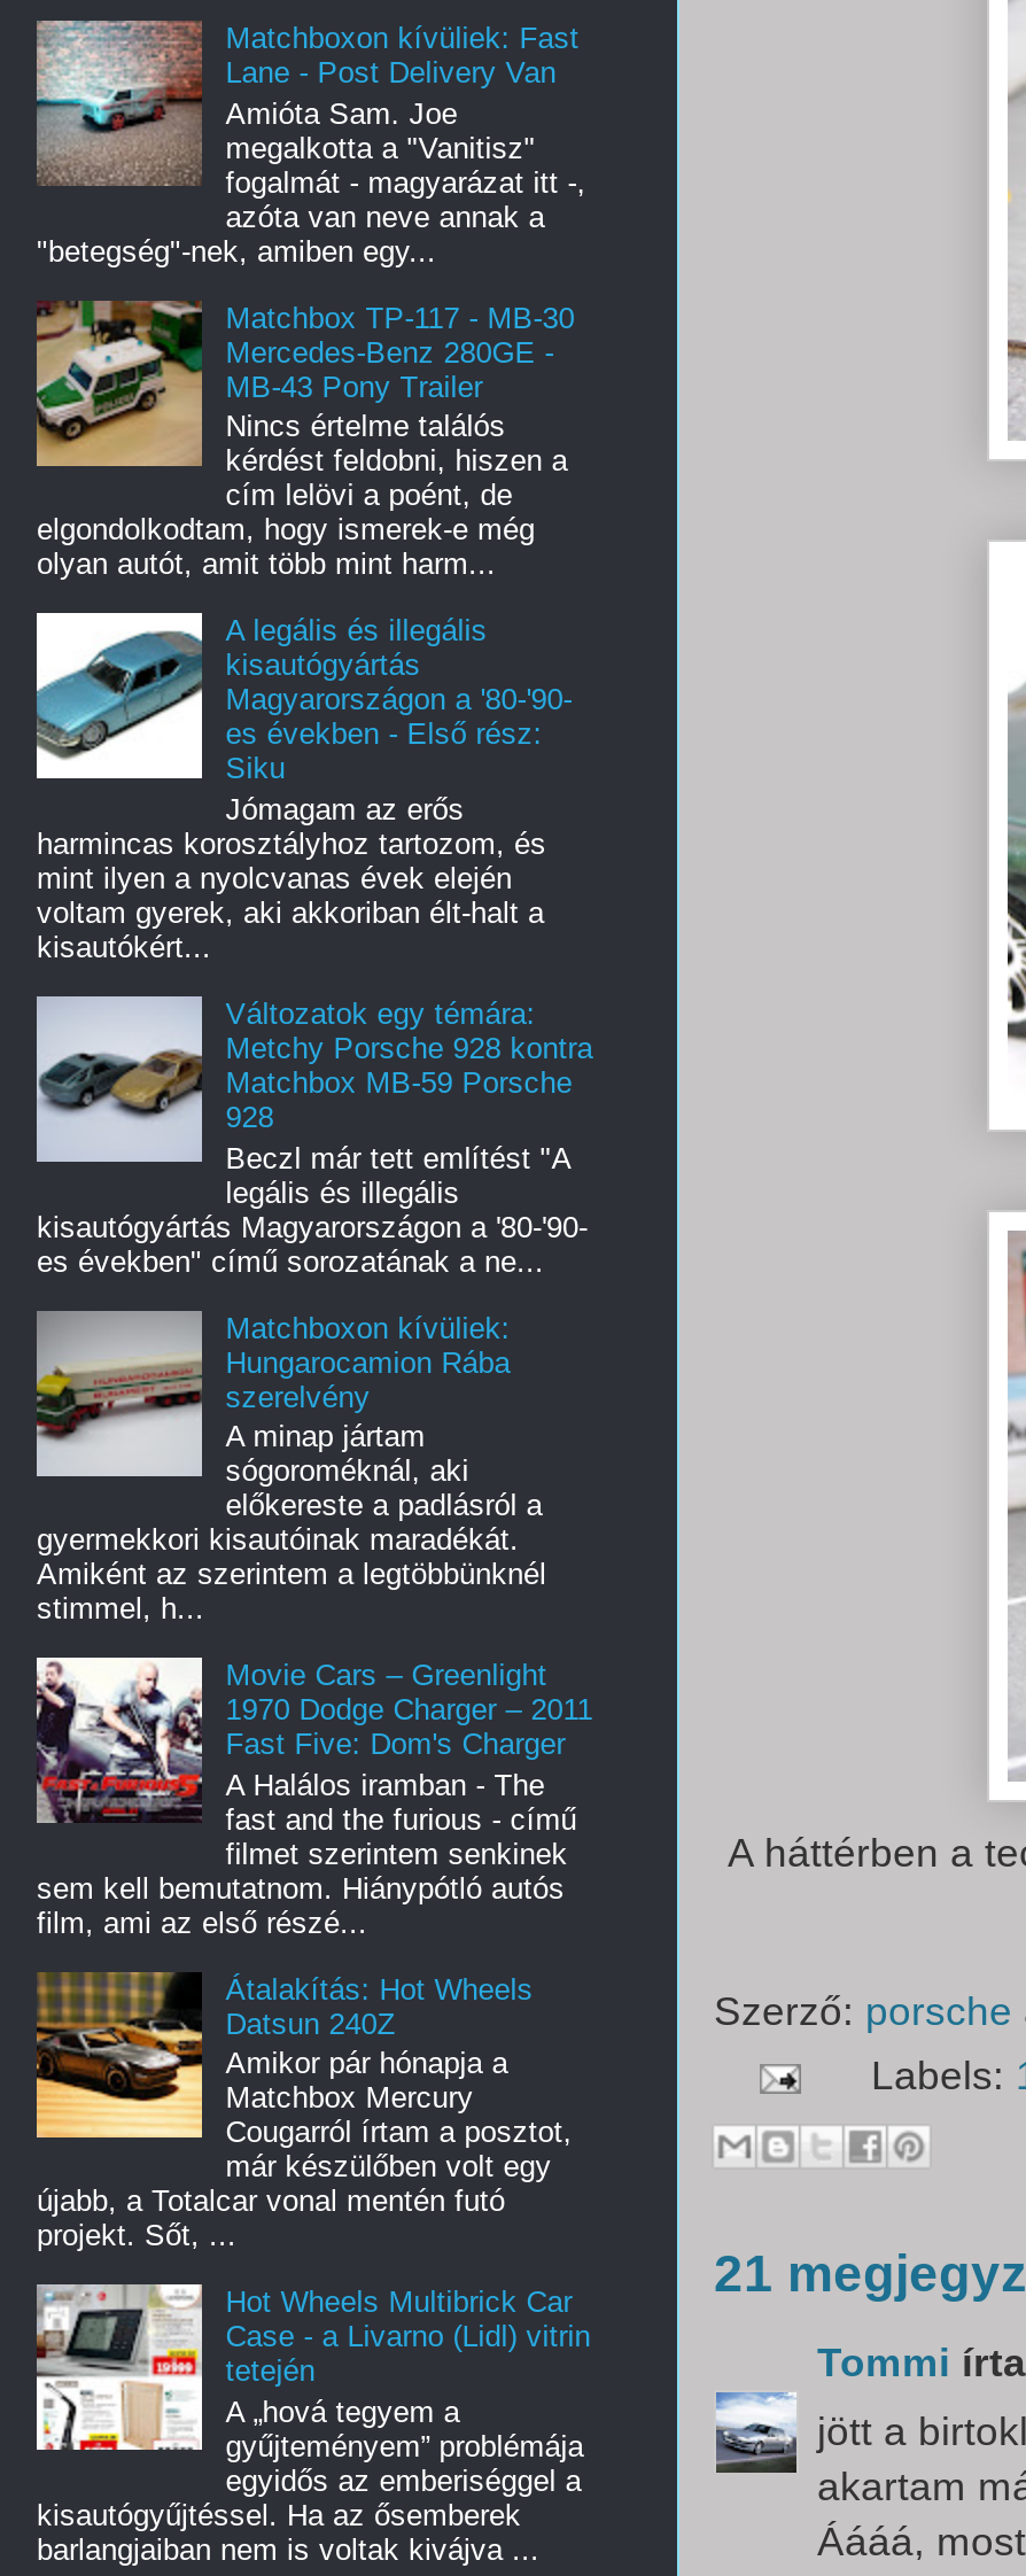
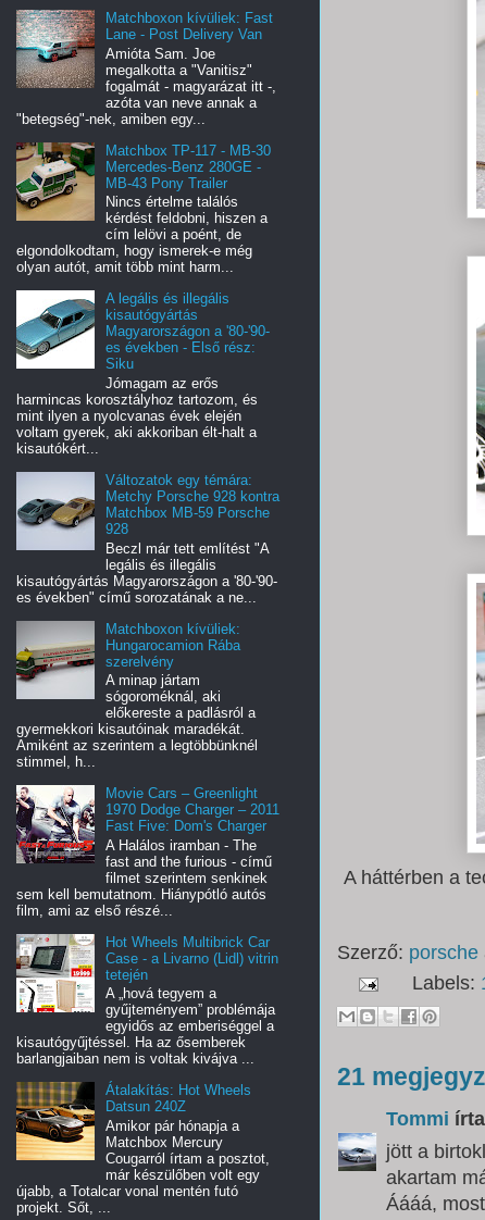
moved down: [image] | Átalakítás: Hot Wheels | Datsun 240Z | ... | újabb, a Totalcar vonal mentén futó | projekt. Sőt, ...

moved up: [image] | Hot Wheels Multibrick Car | Case - a Livarno (Lidl) vitrin | ... | kisautógyűjtéssel. Ha az ősemberek | barlangjaiban nem is voltak kivájva ...
